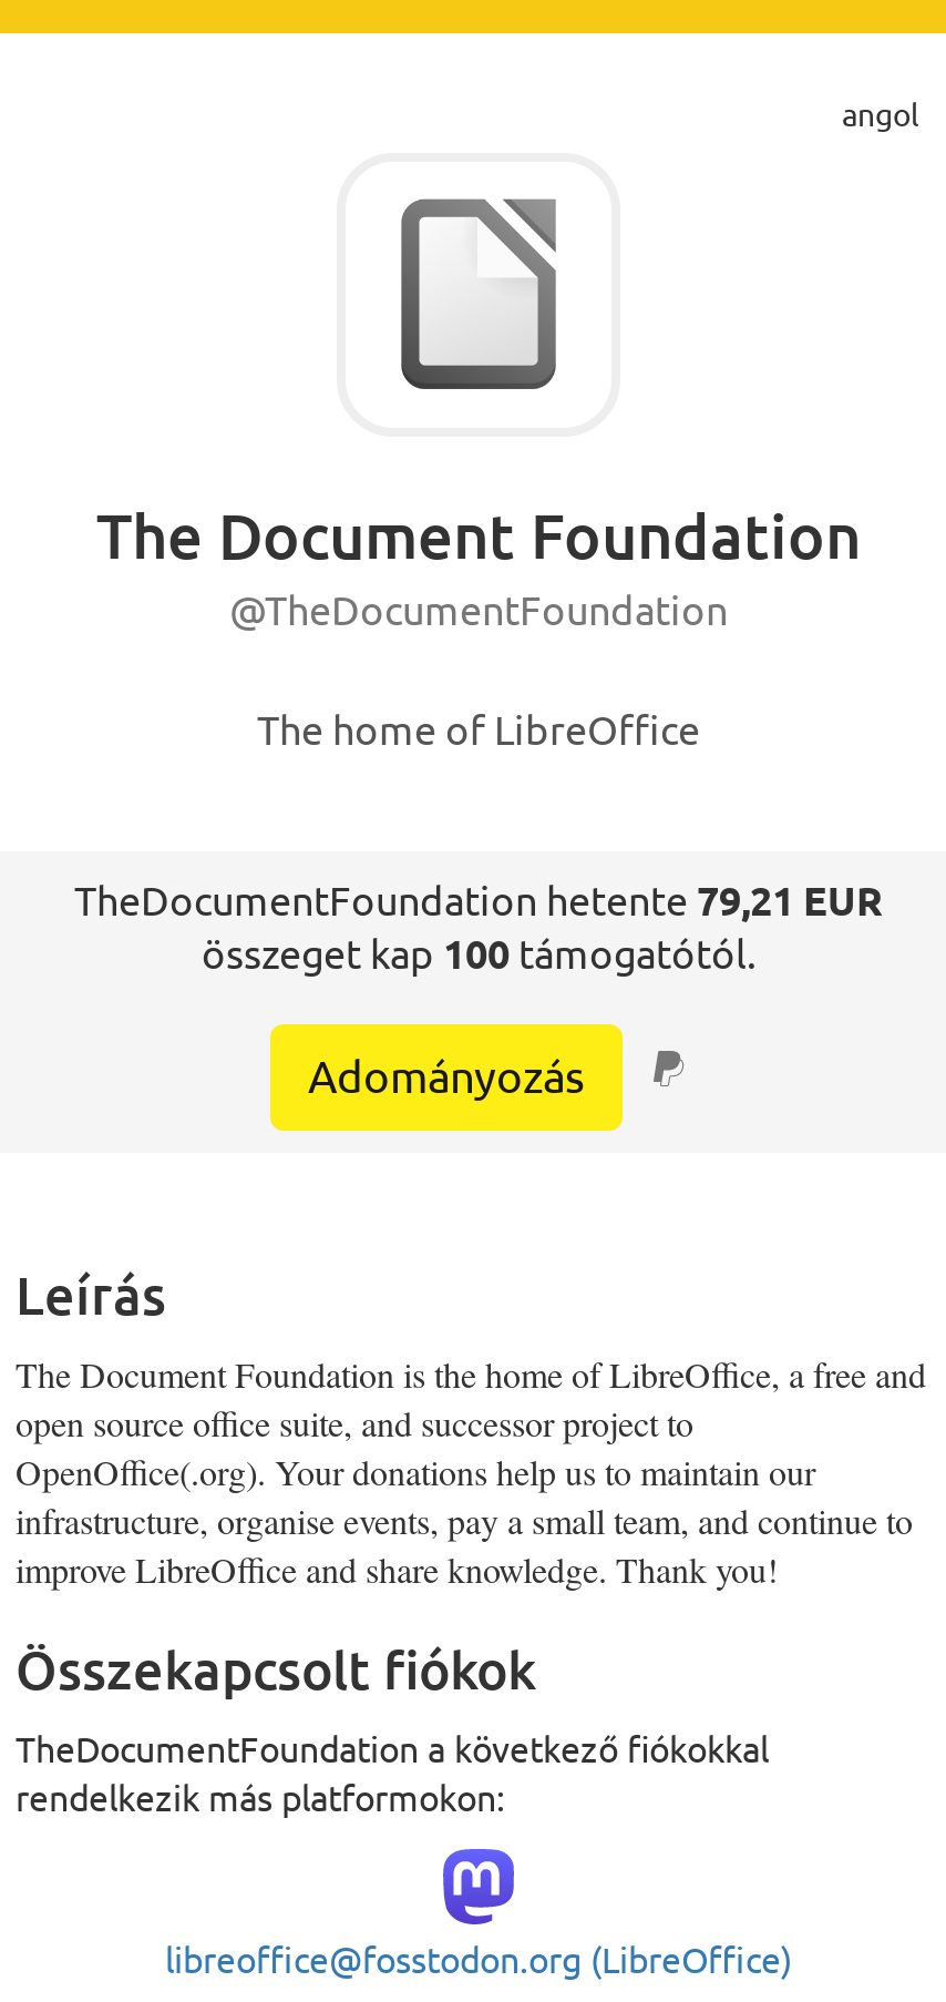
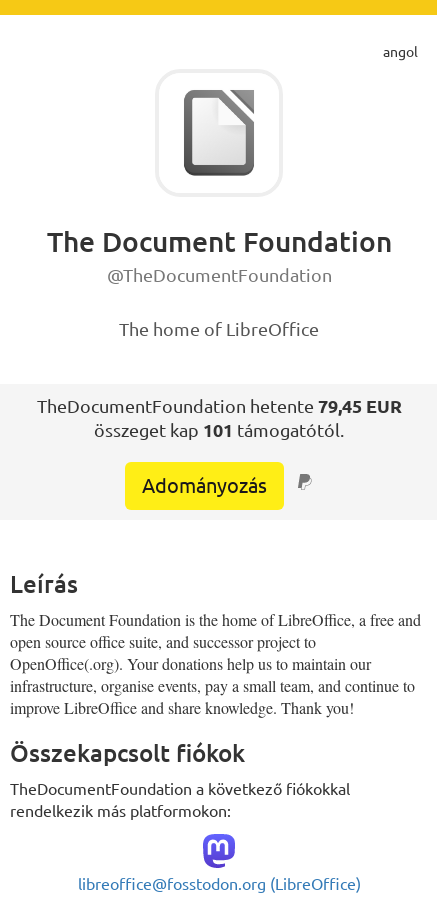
- TheDocumentFoundation hetente 79,21 EUR
+ TheDocumentFoundation hetente 79,45 EUR

- összeget kap 100 támogatótól.
+ összeget kap 101 támogatótól.
